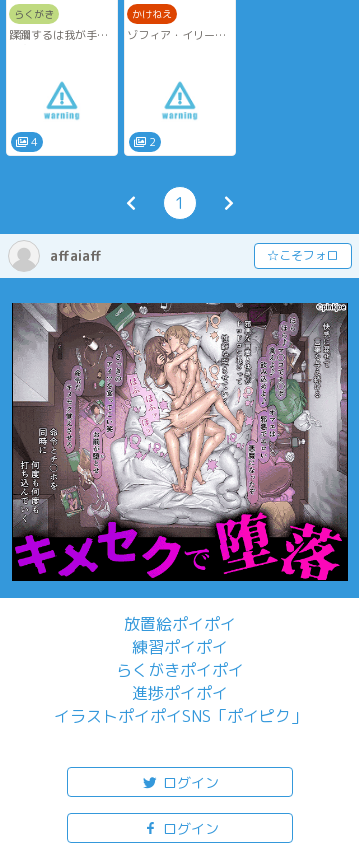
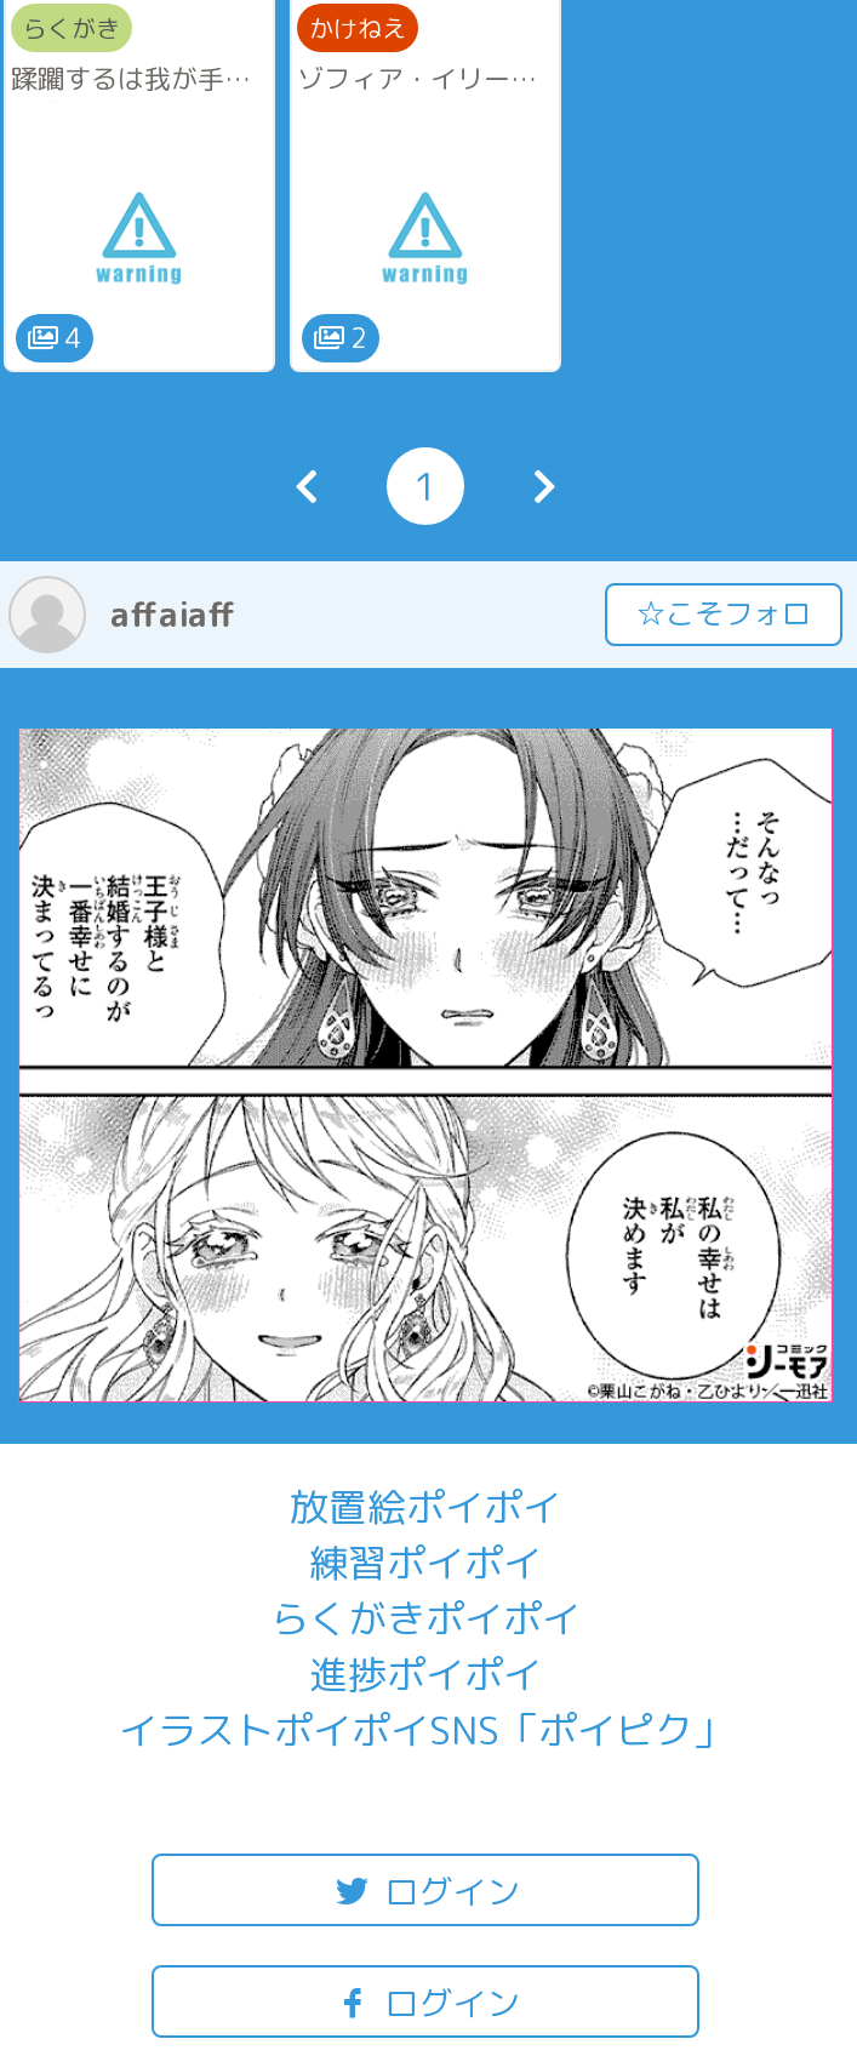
- [image]
+ [image]
